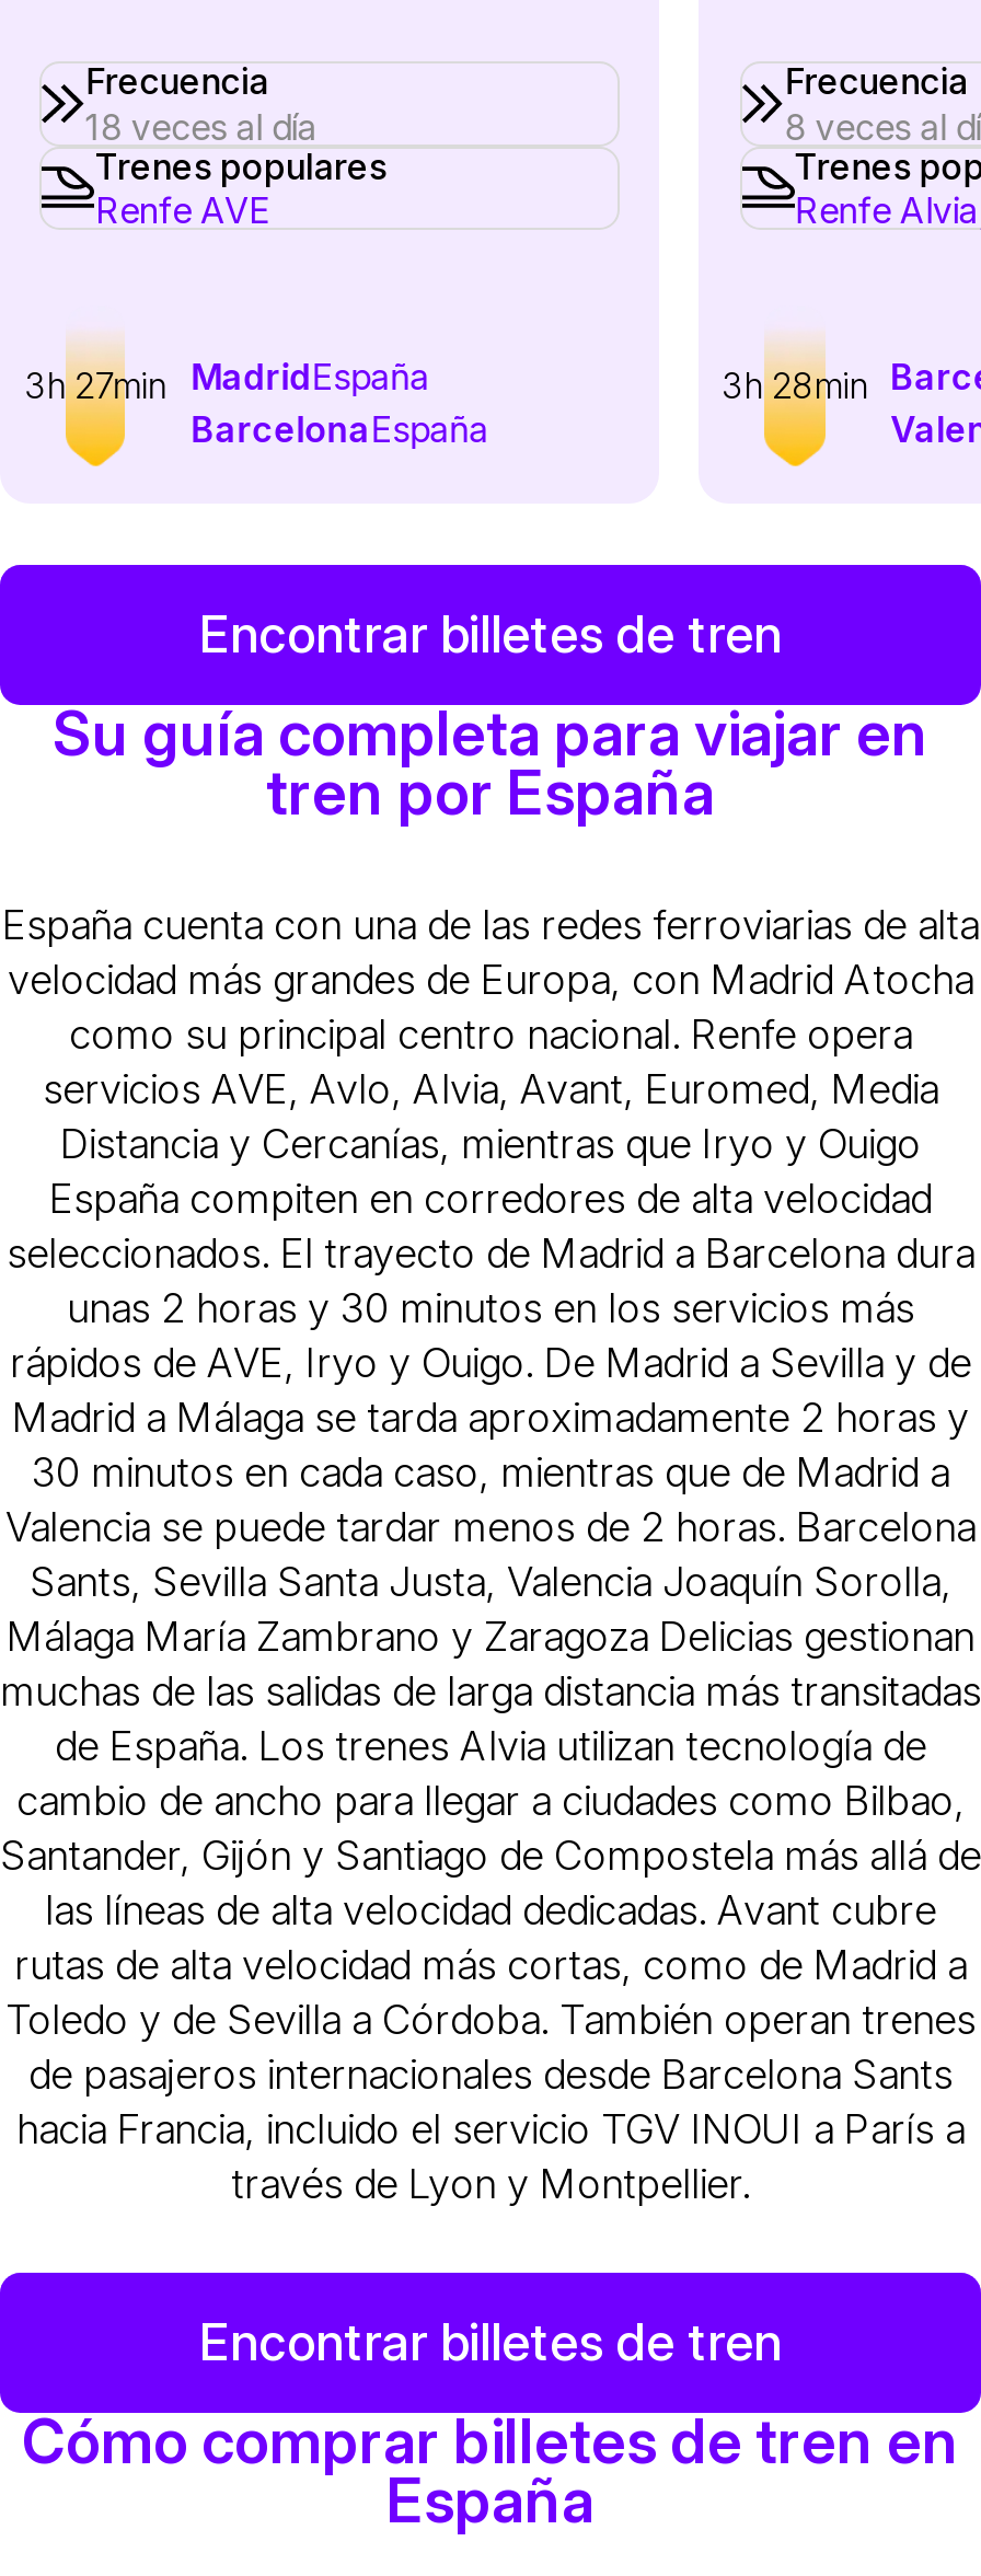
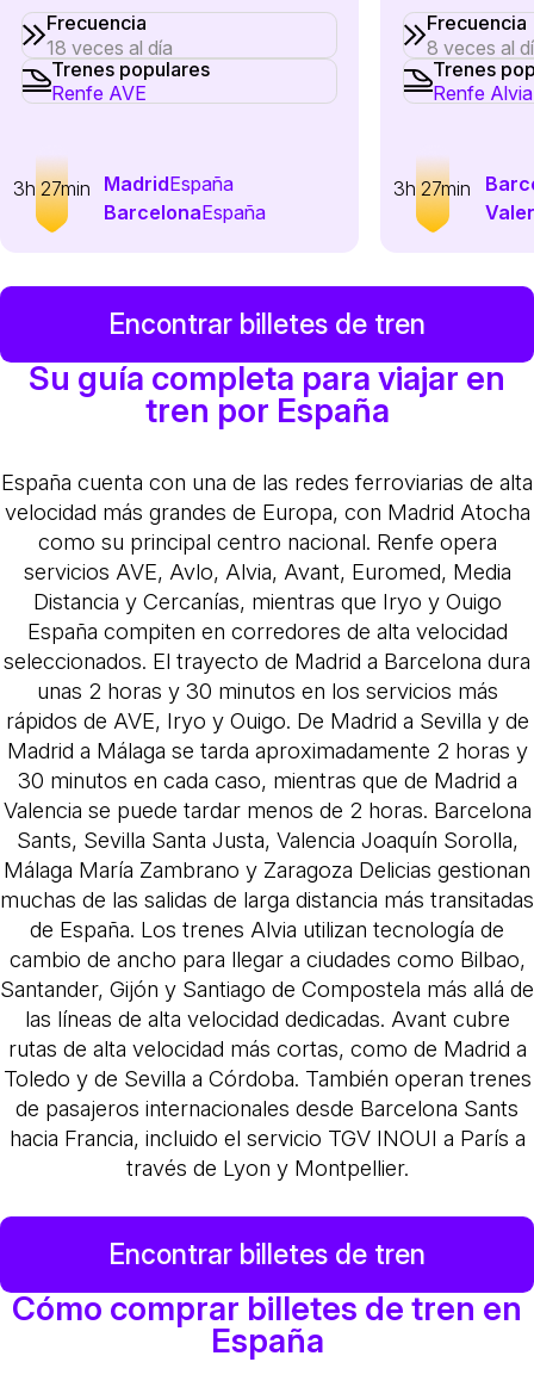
- 3h 28min
+ 3h 27min
